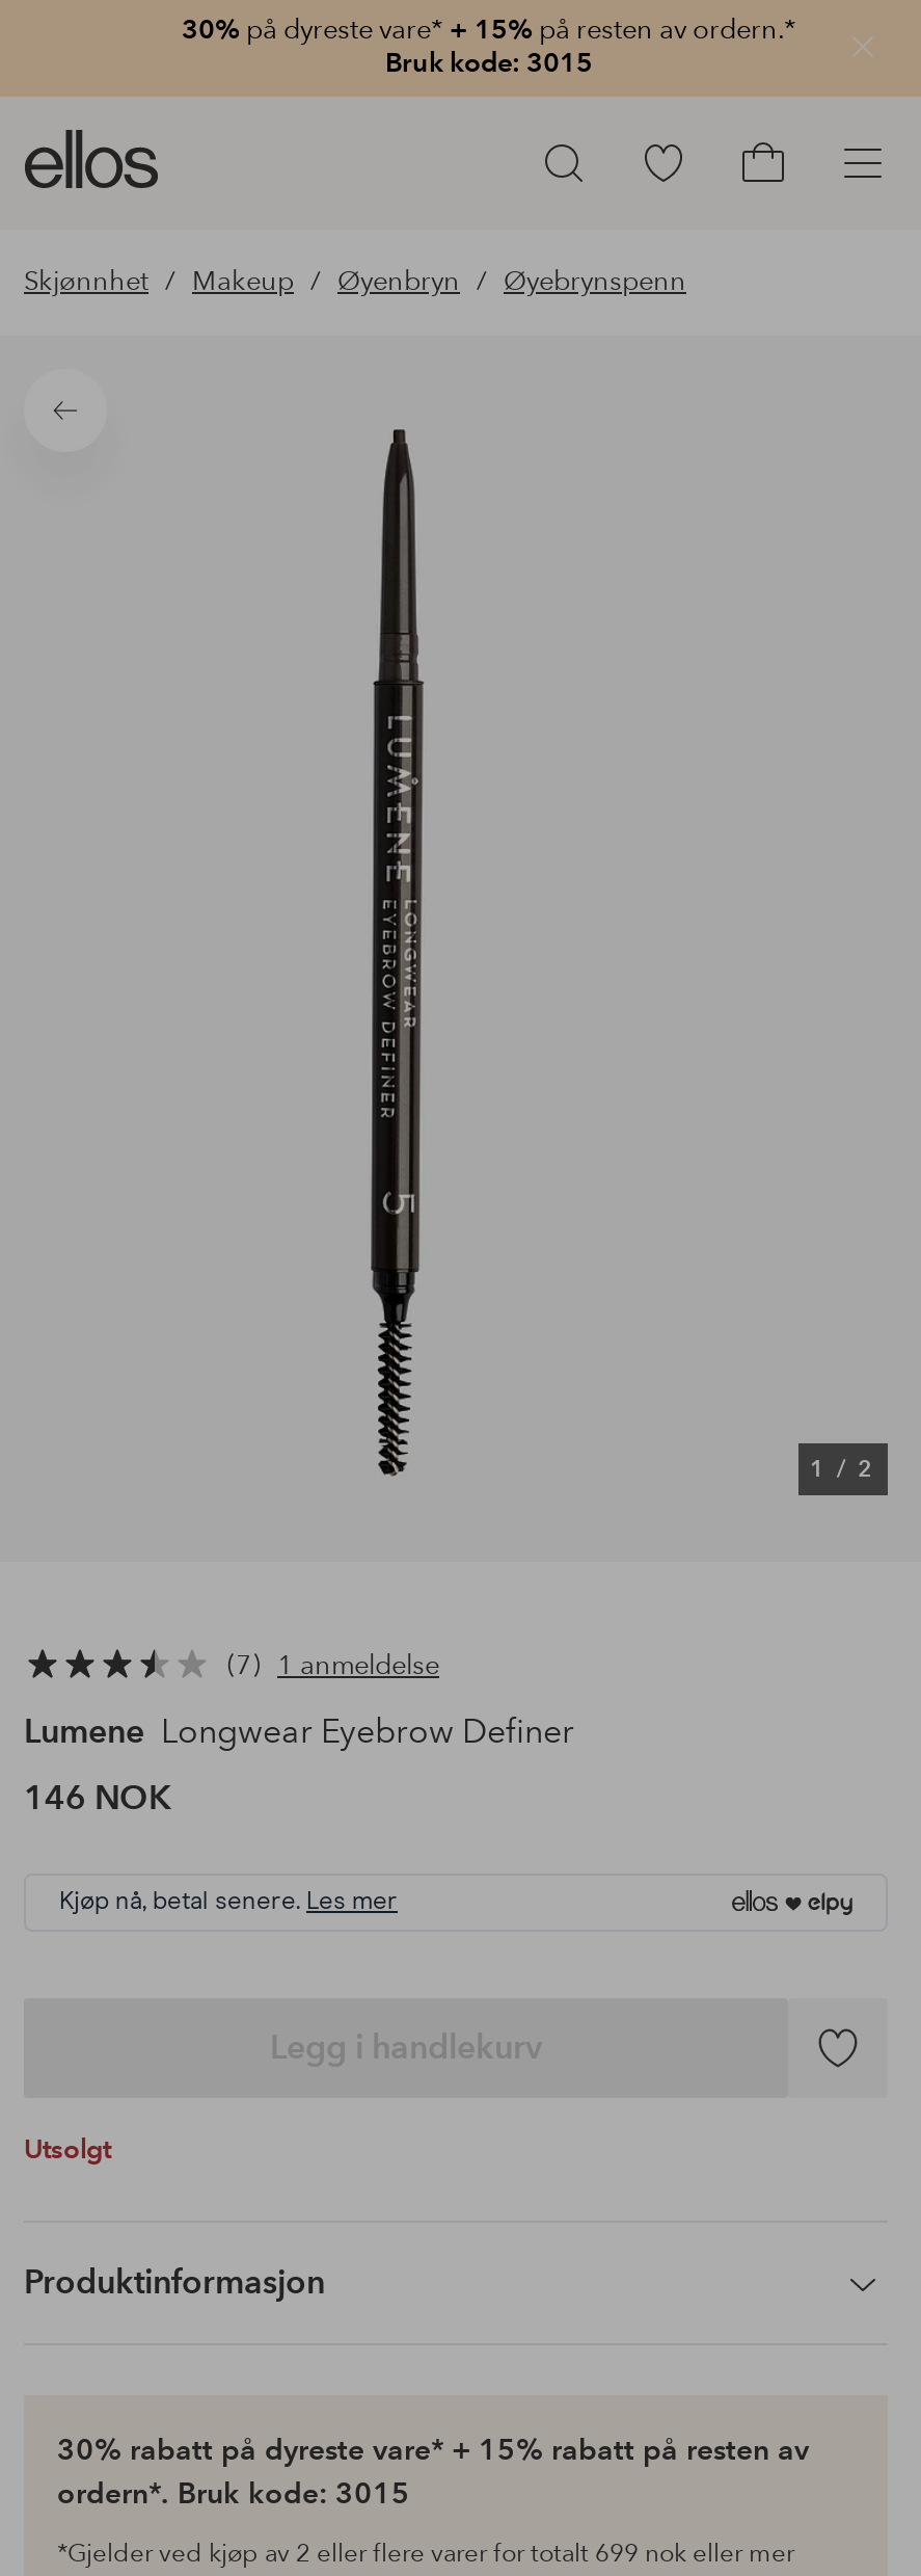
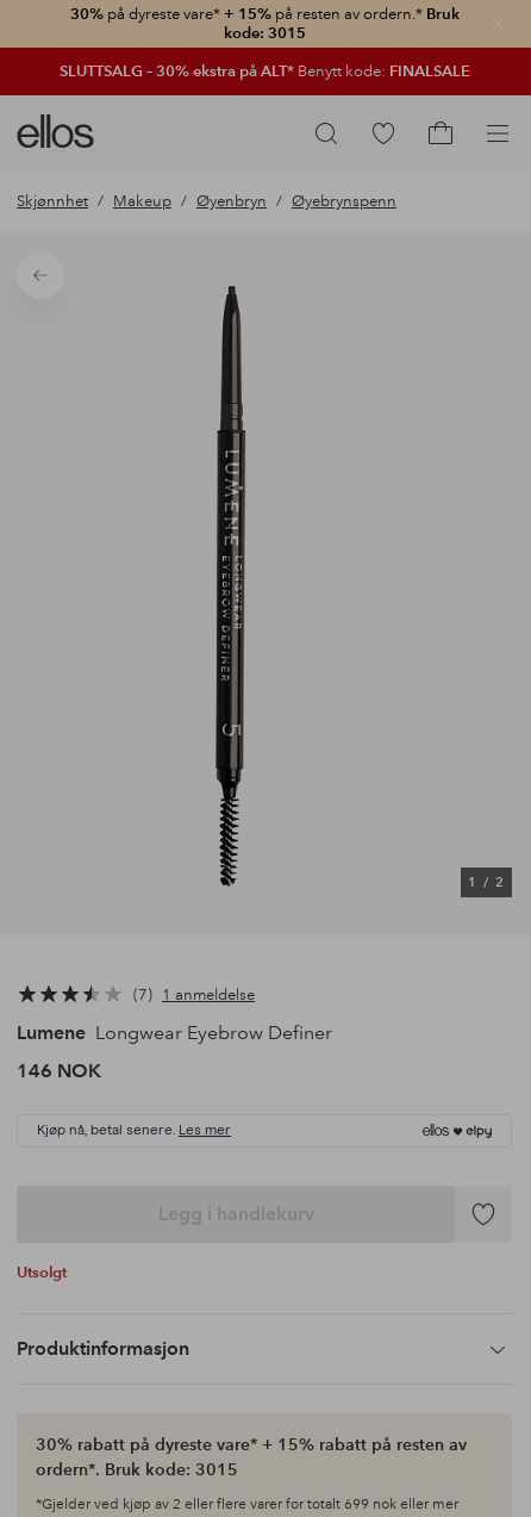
- 30% på dyreste vare* + 15% på resten av ordern.*
- Bruk kode: 3015
+ 30% på dyreste vare* + 15% på resten av ordern.* Bruk
+ kode: 3015
+ SLUTTSALG – 30% ekstra på ALT* Benytt kode: FINALSALE
